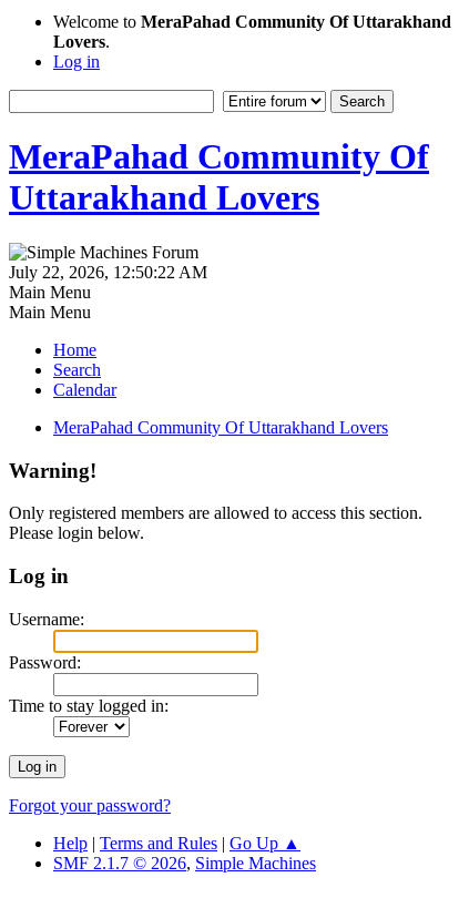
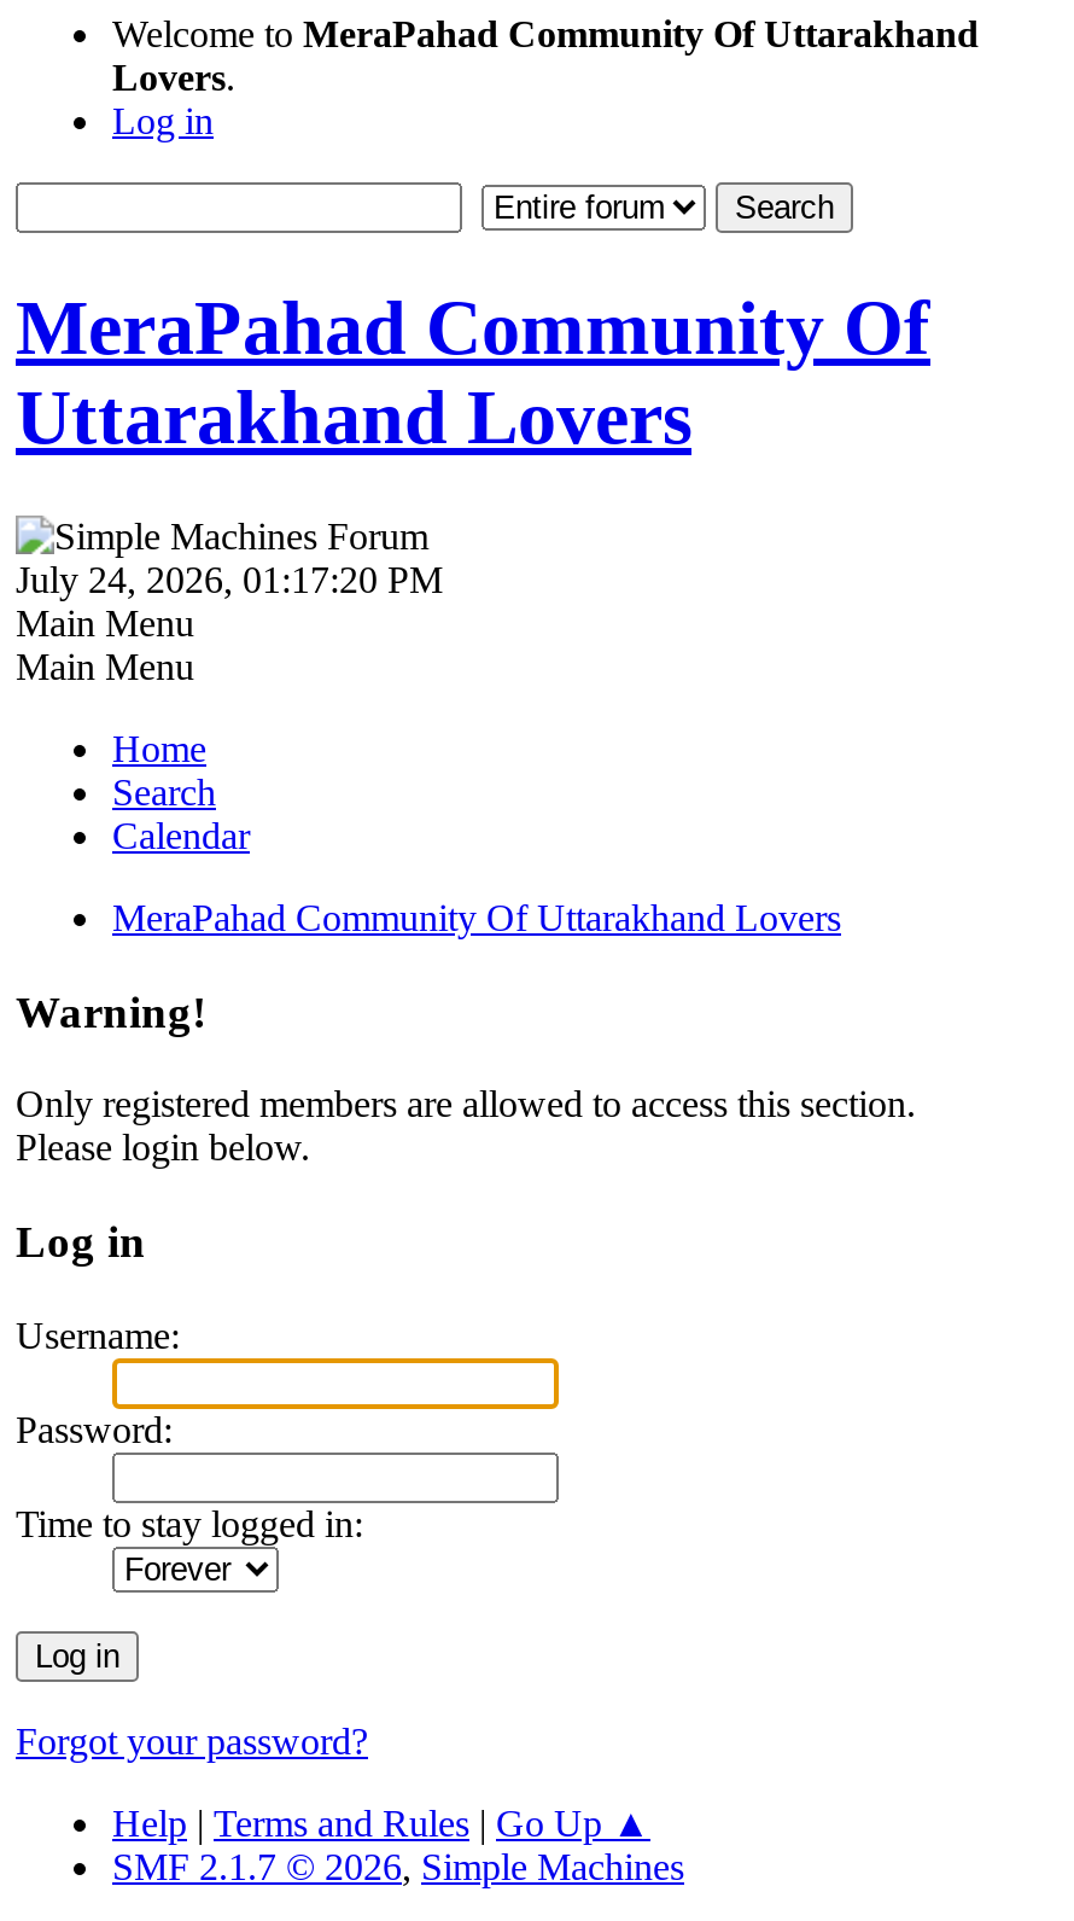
- July 22, 2026, 12:50:22 AM
+ July 24, 2026, 01:17:20 PM
